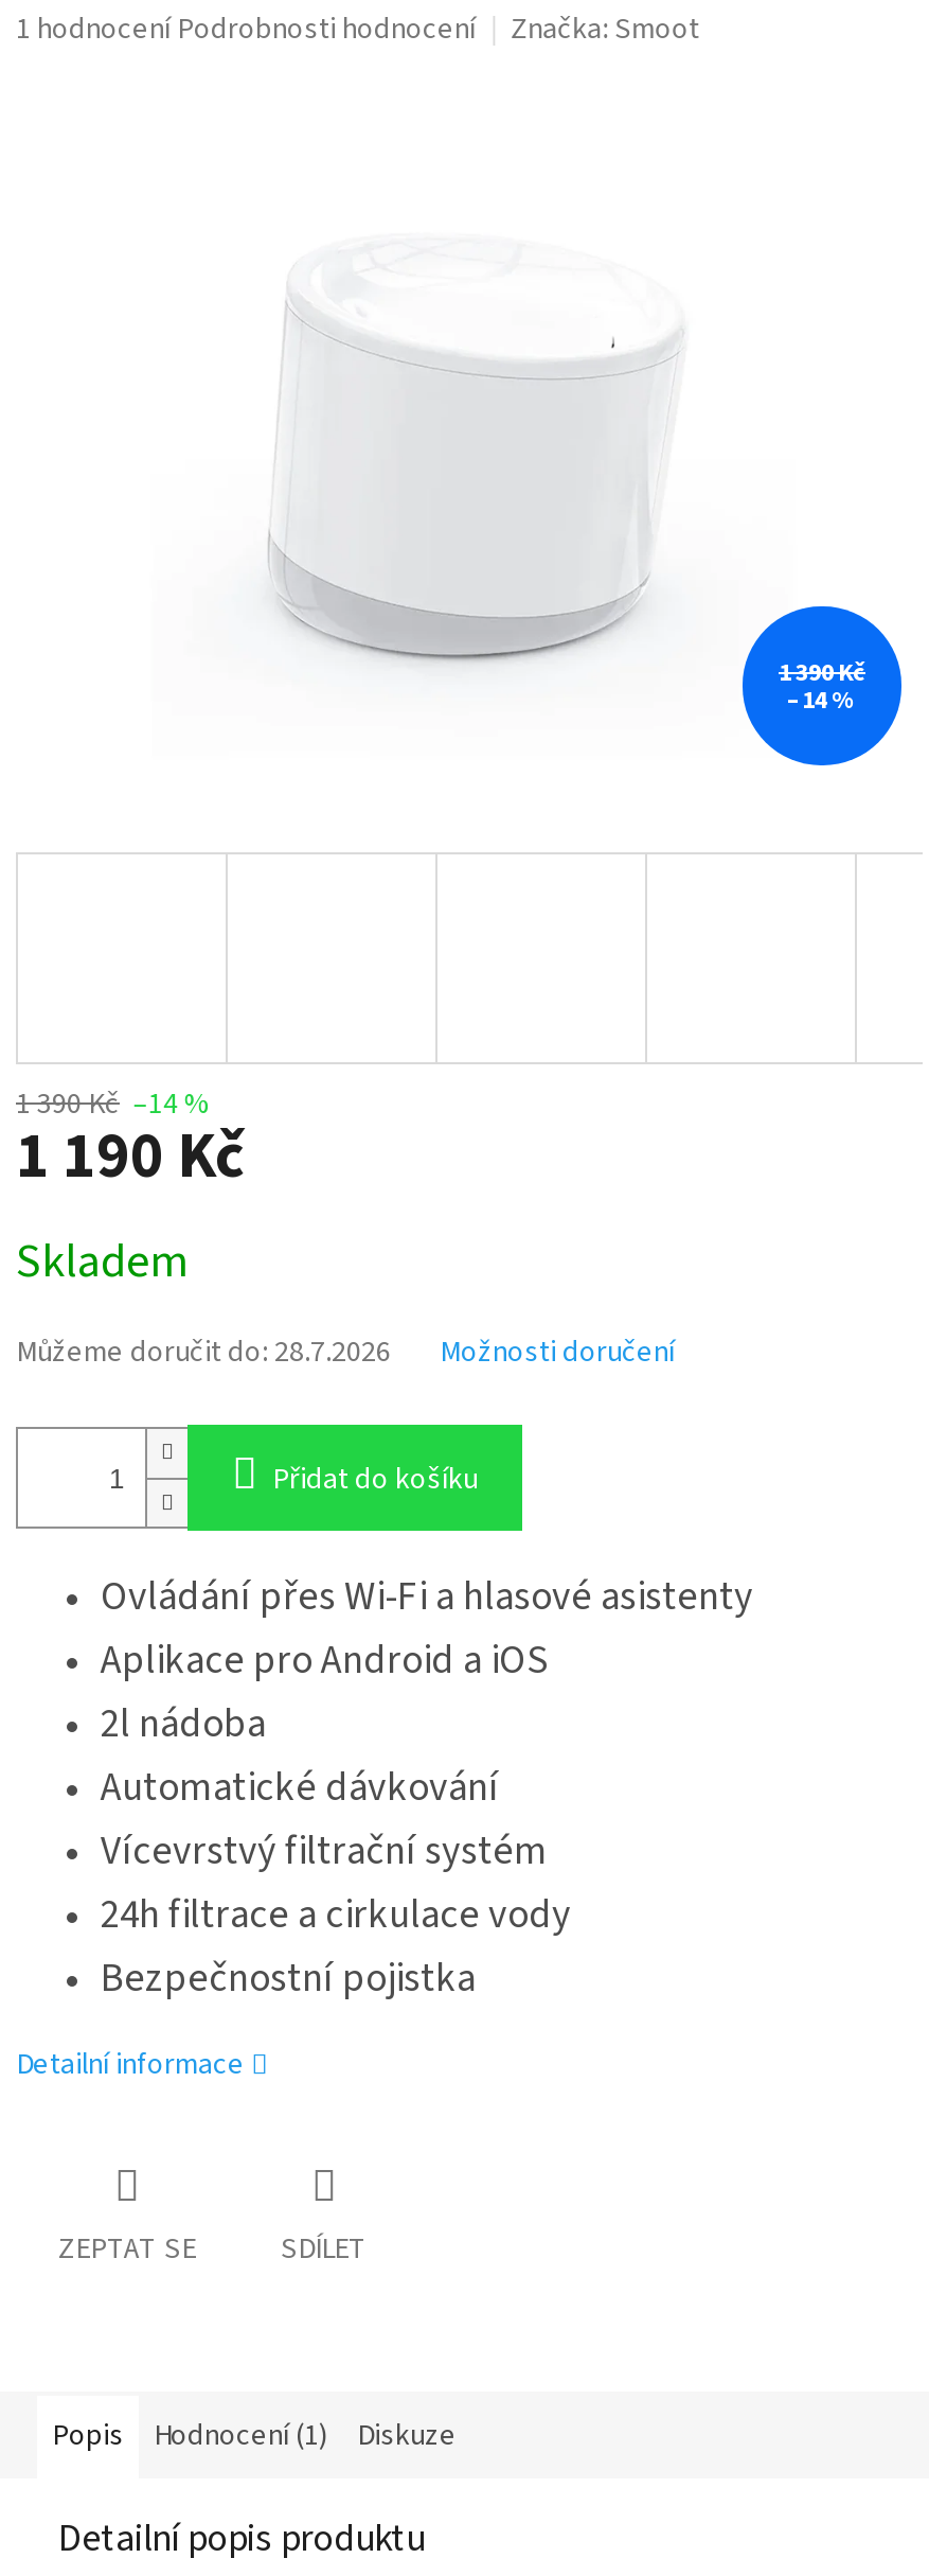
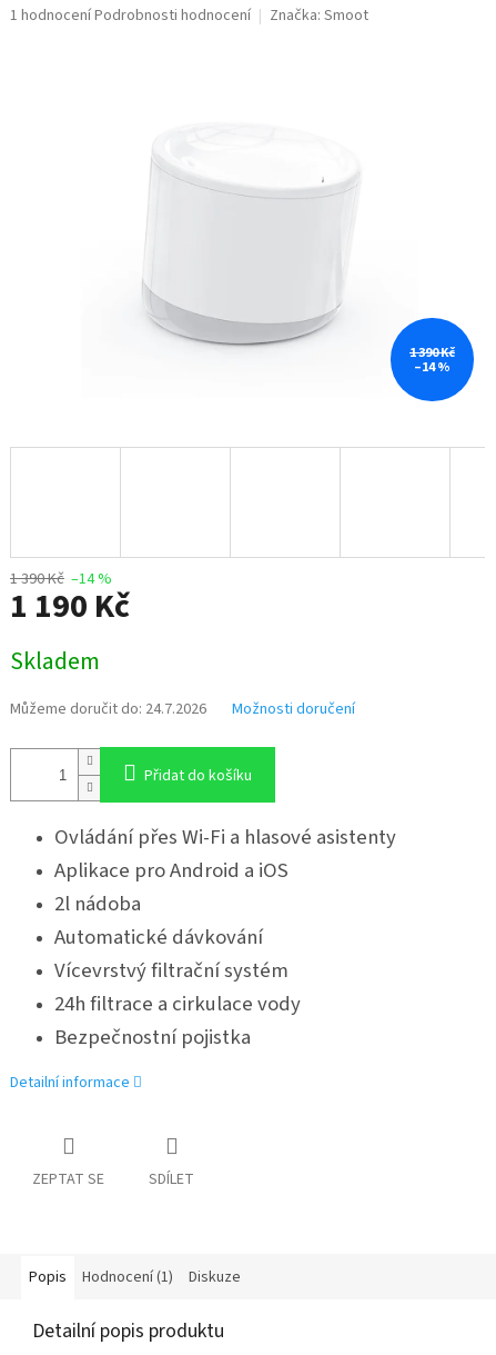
- Můžeme doručit do: 28.7.2026
+ Můžeme doručit do: 24.7.2026
